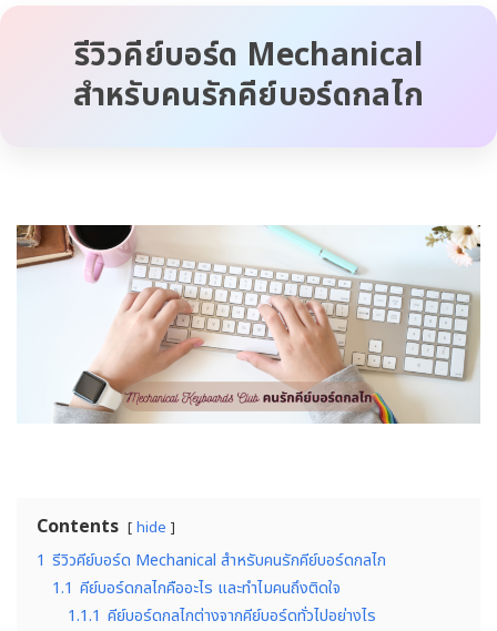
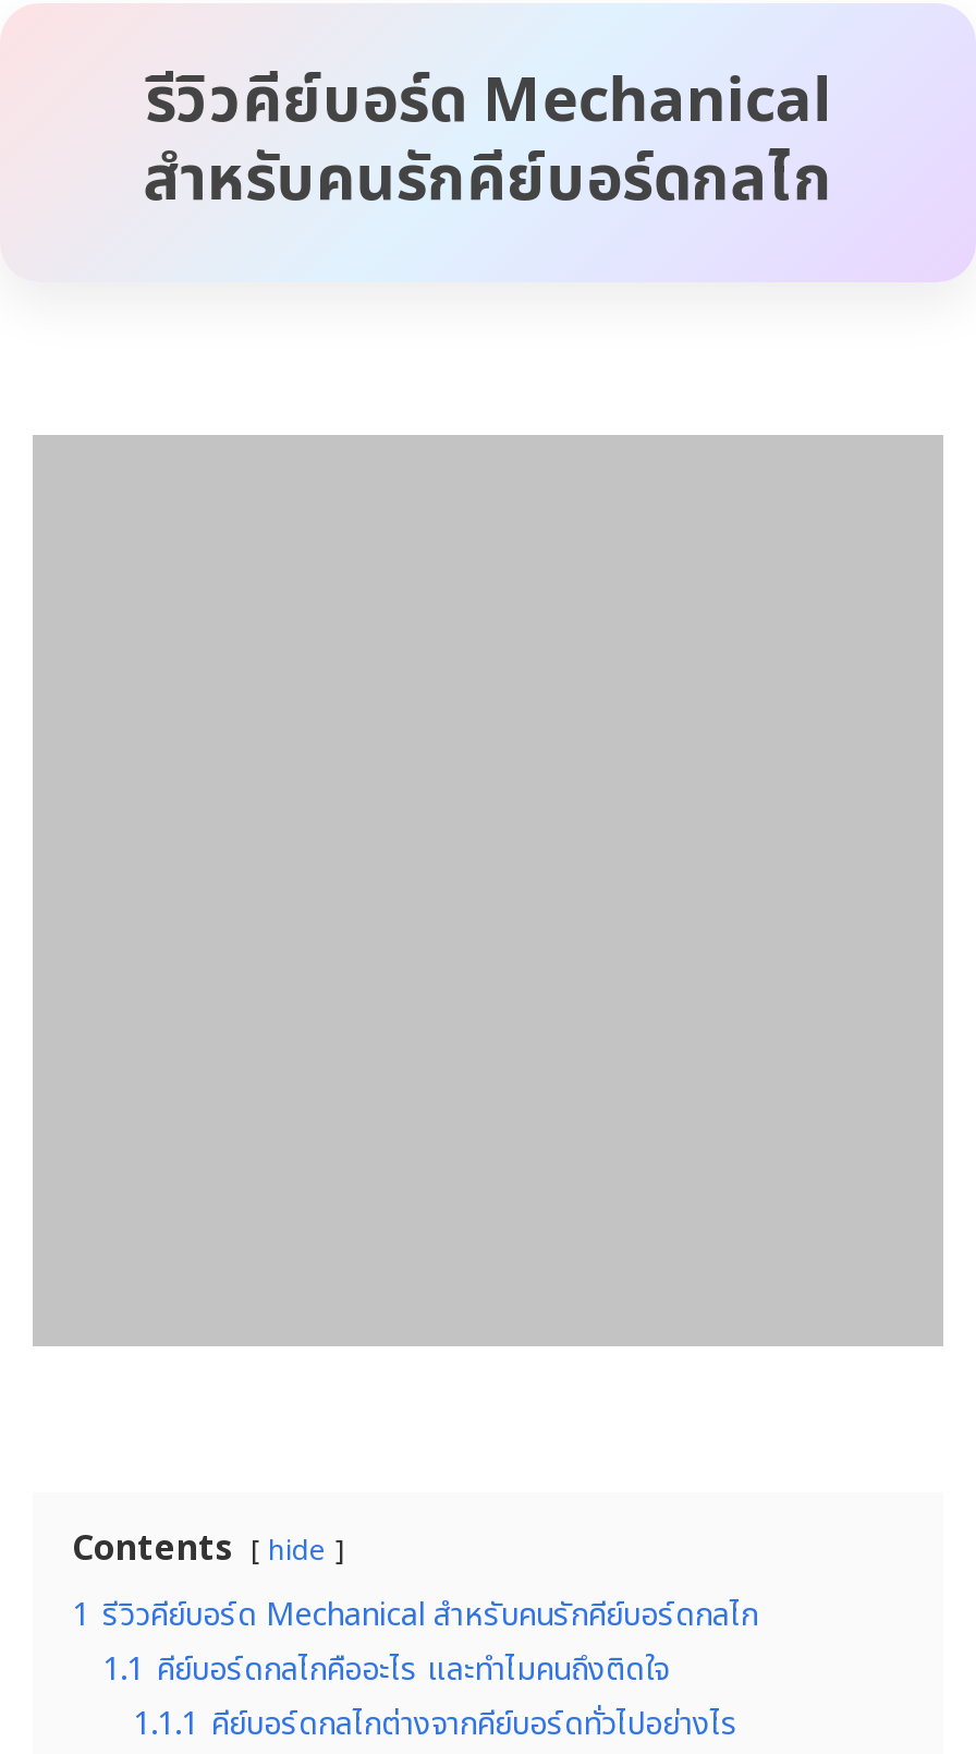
- [image]
